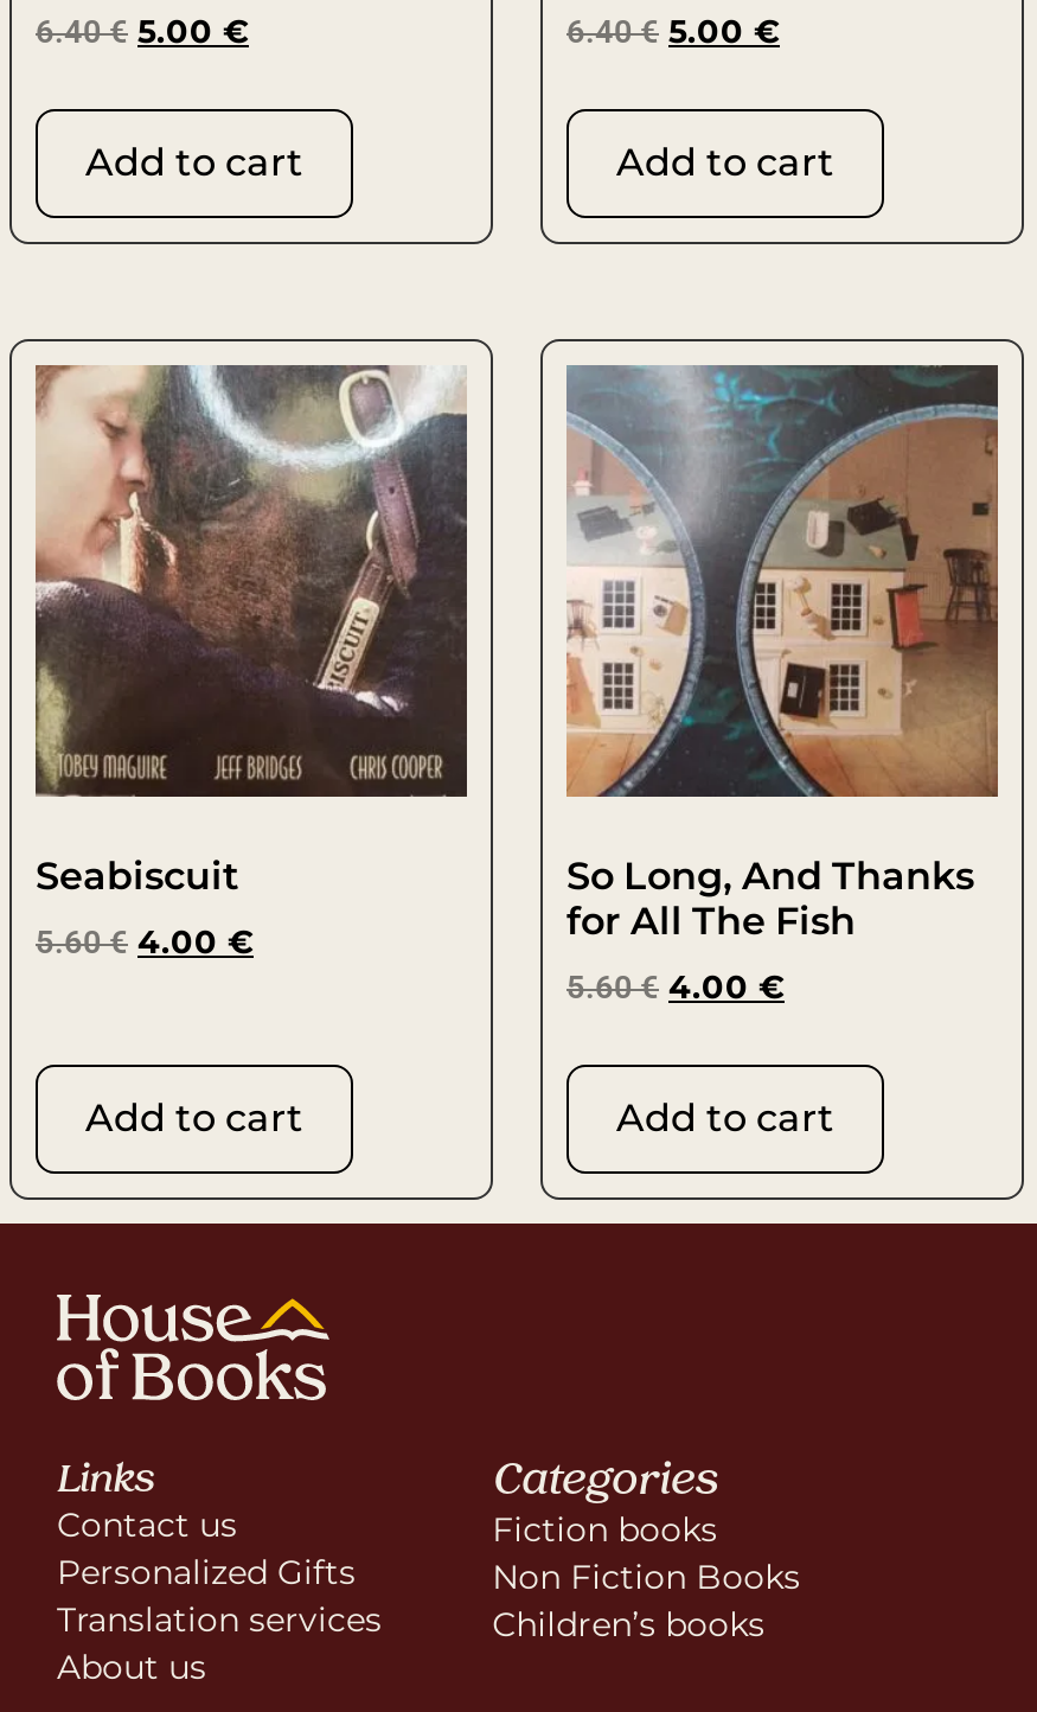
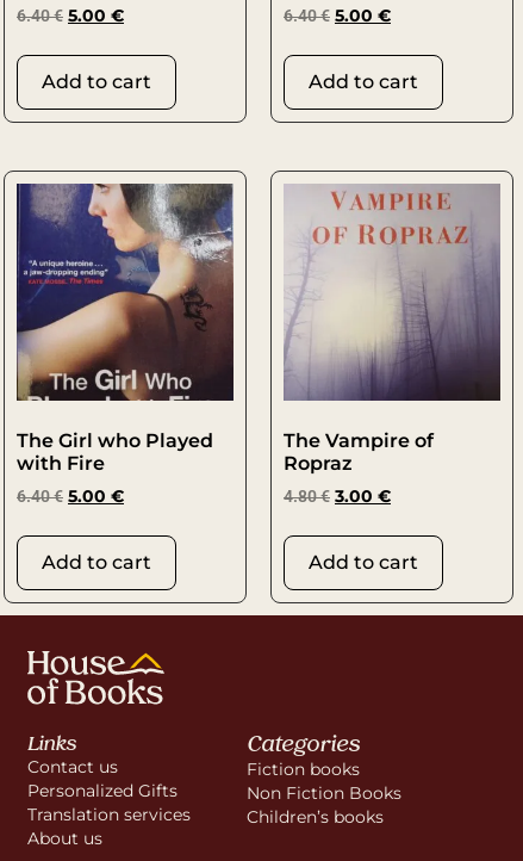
- [image]
- Seabiscuit
+ [image]
+ The Girl who Played
+ with Fire

- [image]
- So Long, And Thanks
- for All The Fish
+ [image]
+ The Vampire of
+ Ropraz

- 5.60€ 4.00 €
+ 6.40€ 5.00 €

- 5.60€ 4.00 €
+ 4.80€ 3.00 €
